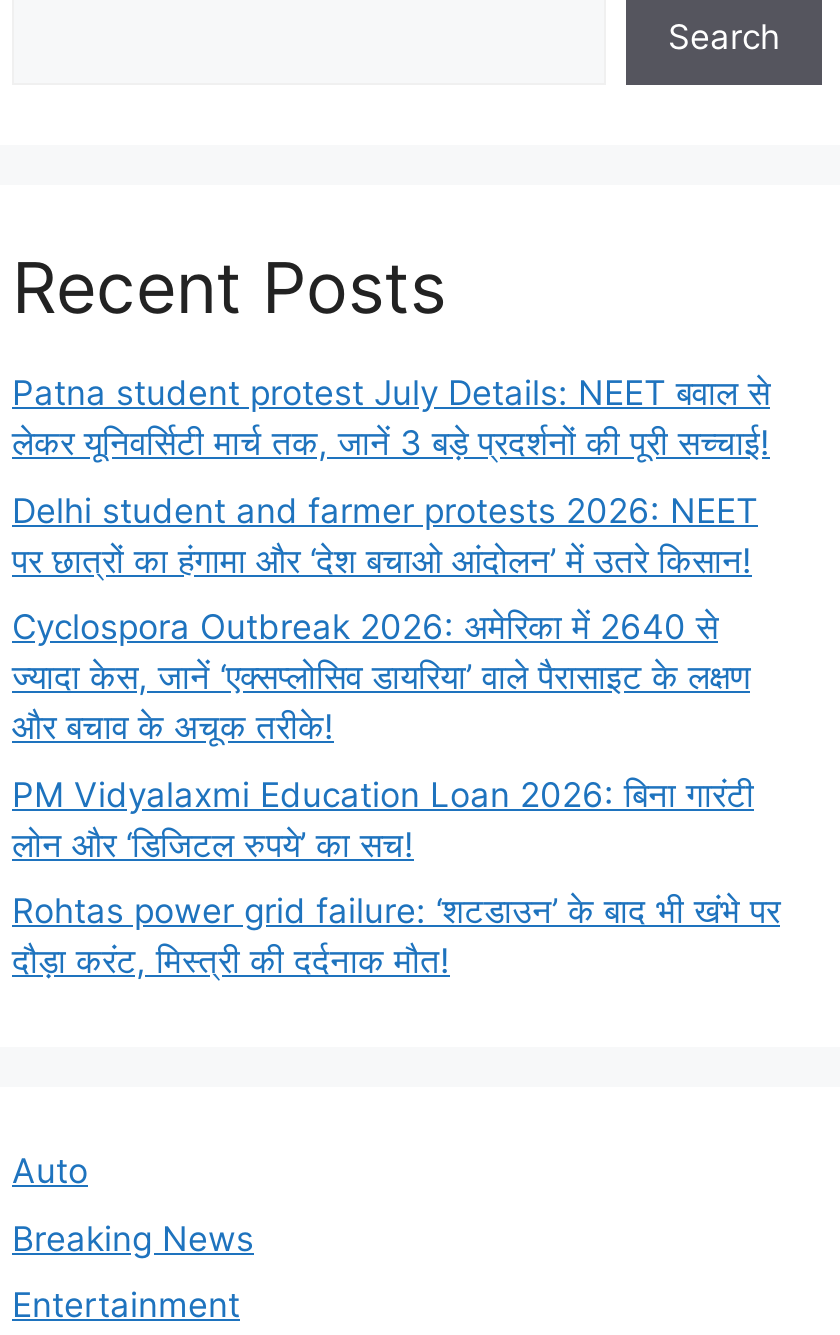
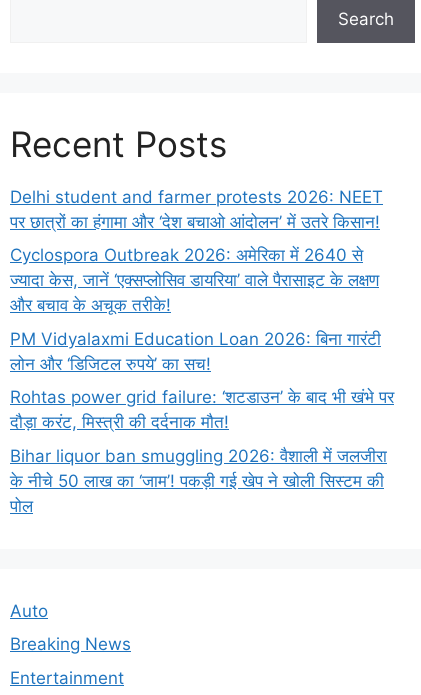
- Patna student protest July Details: NEET बवाल से
- लेकर यूनिवर्सिटी मार्च तक, जानें 3 बड़े प्रदर्शनों की पूरी सच्चाई!

moved up: Delhi student and farmer protests 2026: NEET | पर छात्रों का हंगामा और ‘देश बचाओ आंदोलन’ में उतरे किसान! | Cyclospora Outbreak 2026: अमेरिका में 2640 से | ... | Rohtas power grid failure: ‘शटडाउन’ के बाद भी खंभे पर | दौड़ा करंट, मिस्त्री की दर्दनाक मौत!

+ Bihar liquor ban smuggling 2026: वैशाली में जलजीरा
+ के नीचे 50 लाख का ‘जाम’! पकड़ी गई खेप ने खोली सिस्टम की
+ पोल
